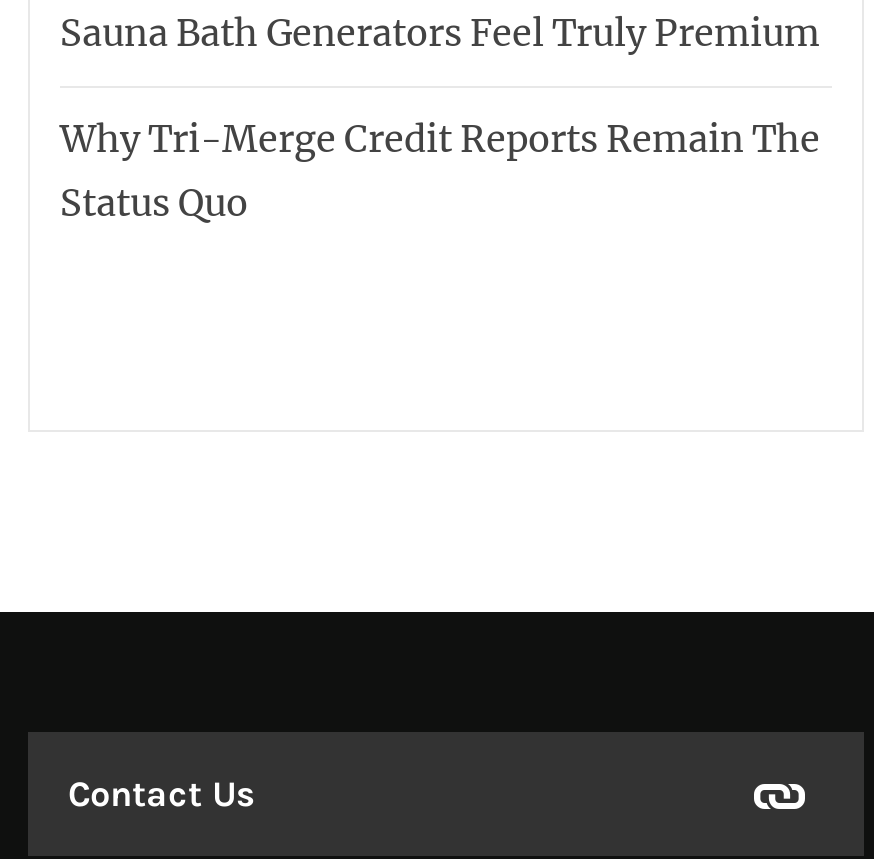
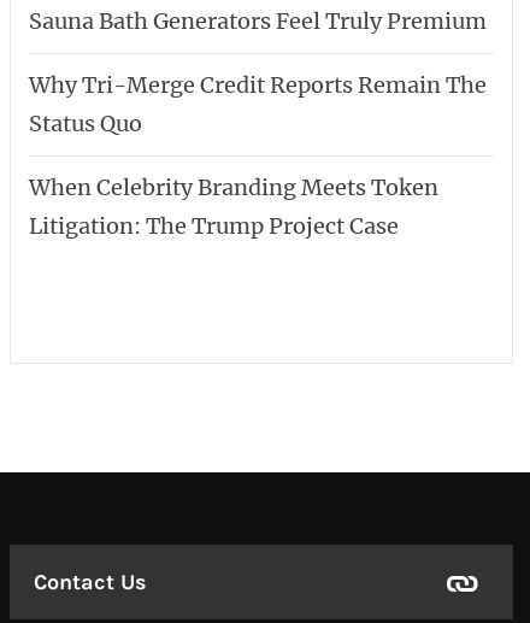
+ When Celebrity Branding Meets Token
+ Litigation: The Trump Project Case
